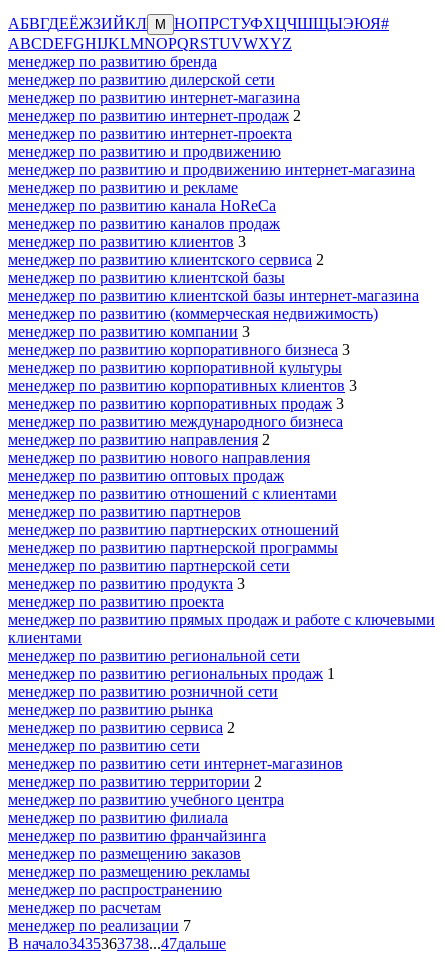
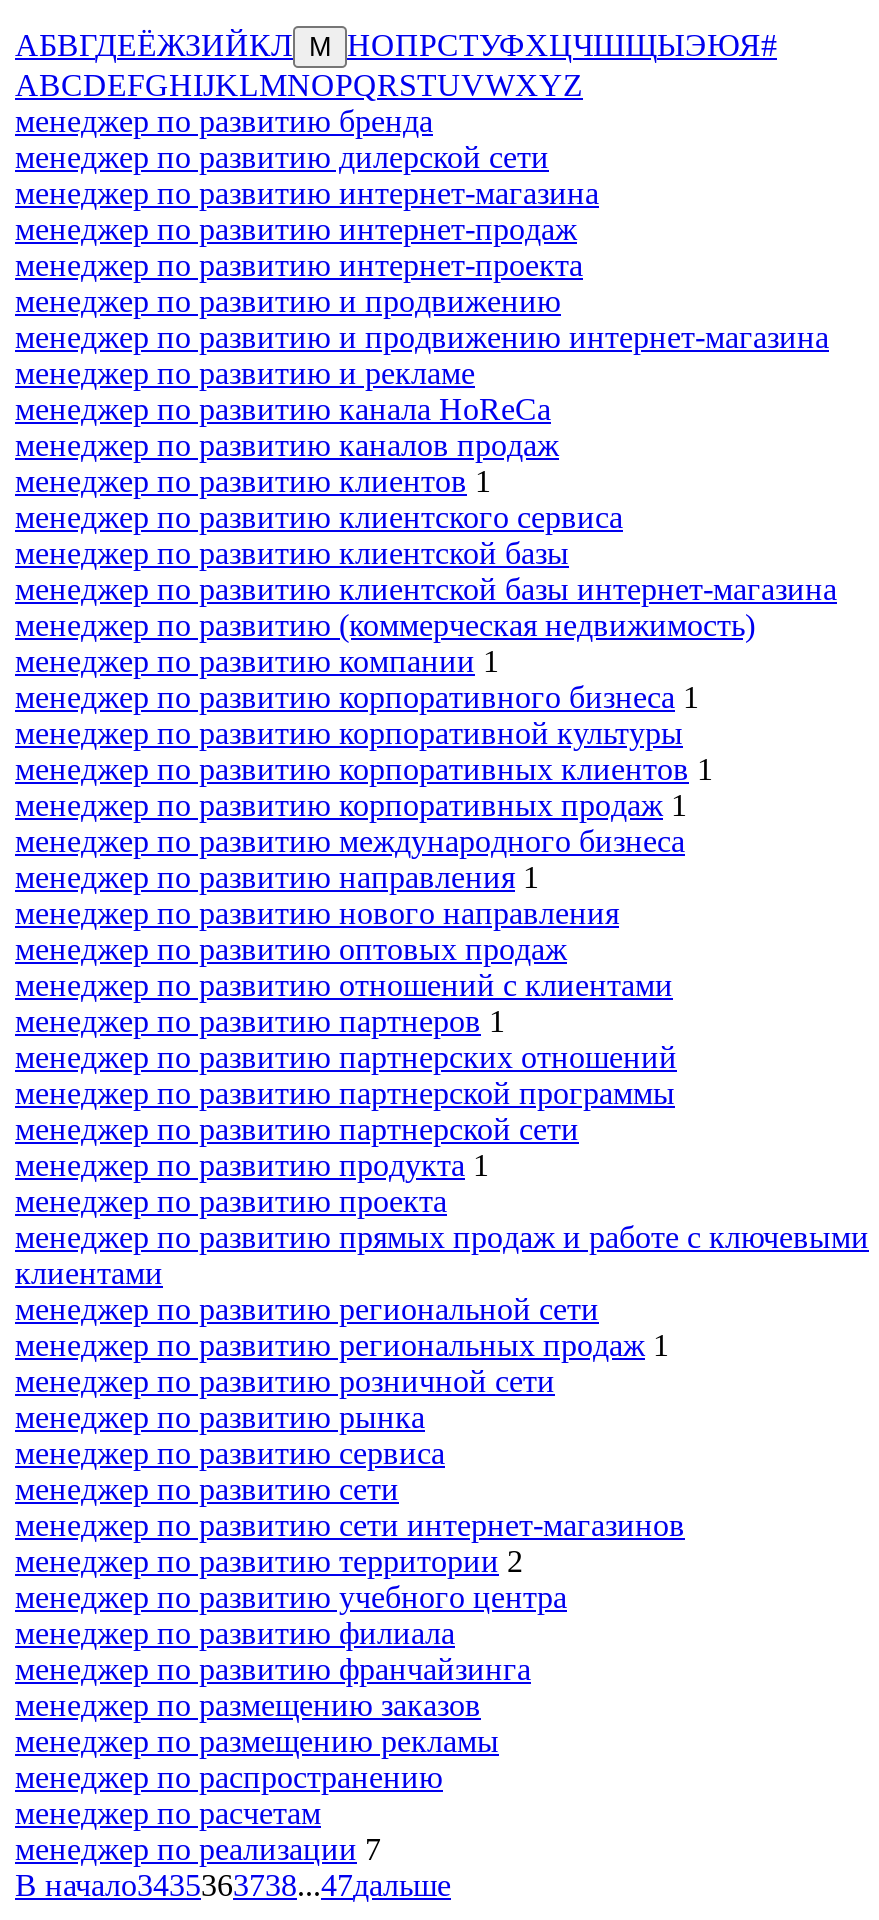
- менеджер по развитию интернет-продаж 2
+ менеджер по развитию интернет-продаж

- менеджер по развитию клиентов 3
- менеджер по развитию клиентского сервиса 2
+ менеджер по развитию клиентов 1
+ менеджер по развитию клиентского сервиса

- менеджер по развитию компании 3
+ менеджер по развитию компании 1

- менеджер по развитию корпоративного бизнеса 3
+ менеджер по развитию корпоративного бизнеса 1

- менеджер по развитию корпоративных клиентов 3
+ менеджер по развитию корпоративных клиентов 1

- менеджер по развитию корпоративных продаж 3
+ менеджер по развитию корпоративных продаж 1

- менеджер по развитию направления 2
+ менеджер по развитию направления 1

- менеджер по развитию партнеров
+ менеджер по развитию партнеров 1

- менеджер по развитию продукта 3
+ менеджер по развитию продукта 1

- менеджер по развитию сервиса 2
+ менеджер по развитию сервиса
